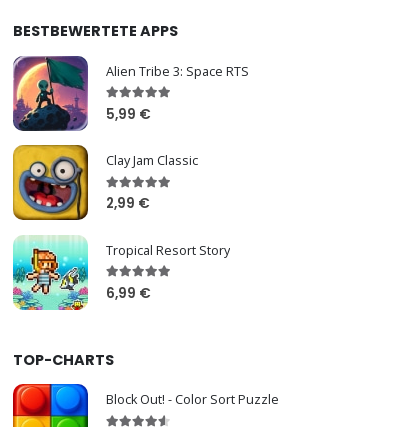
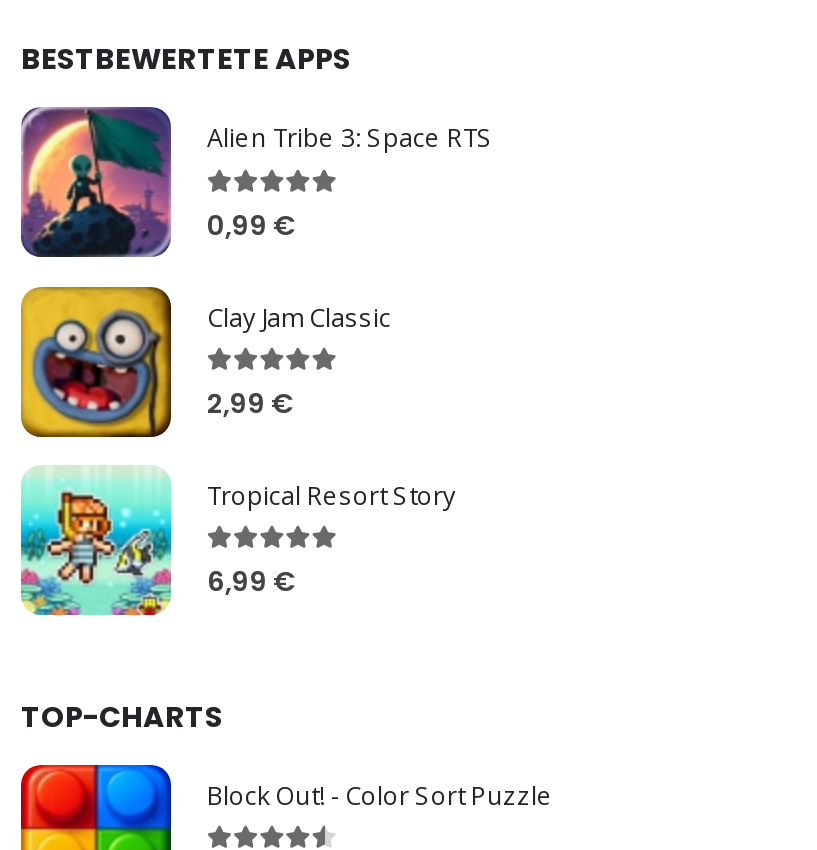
- 5,99 €
+ 0,99 €
